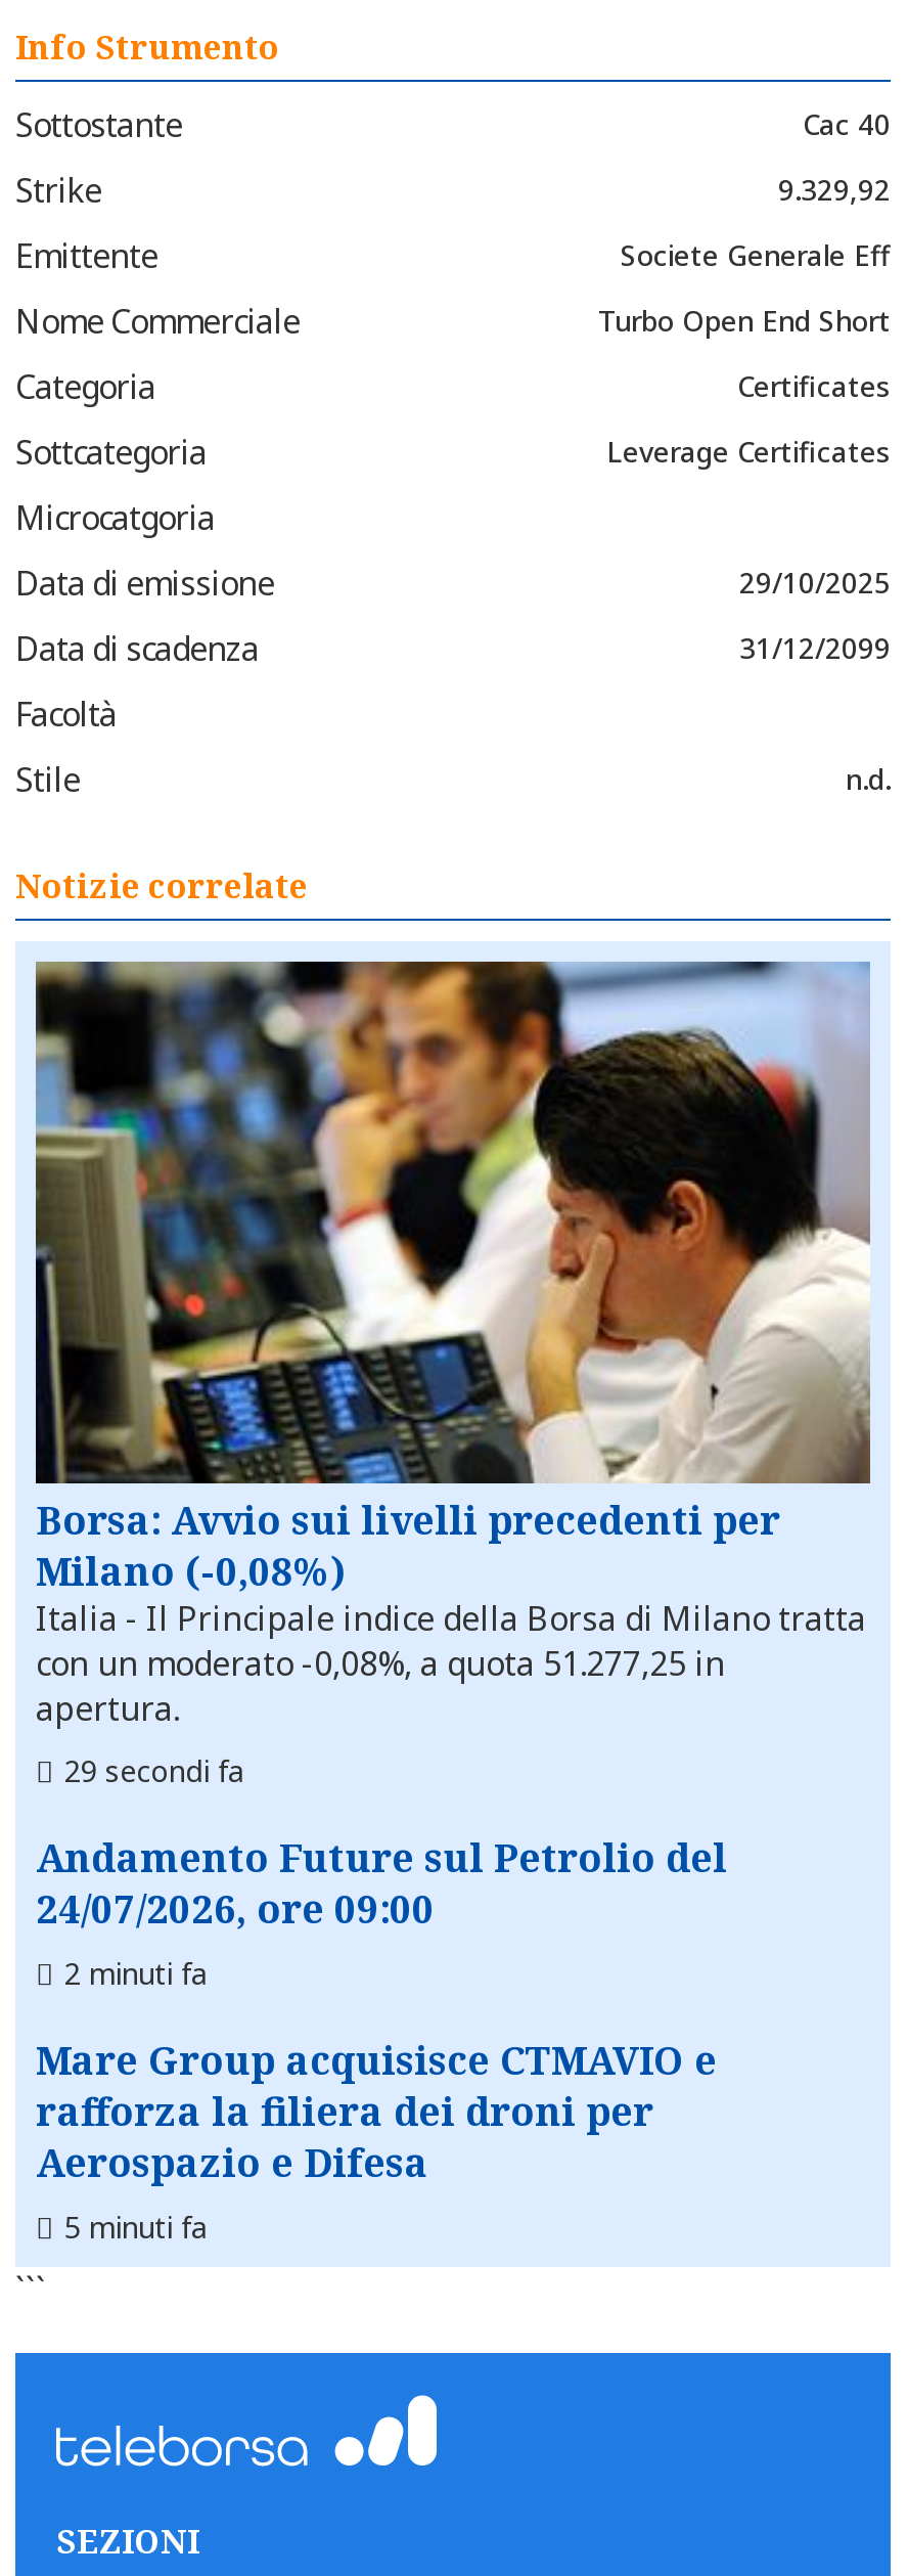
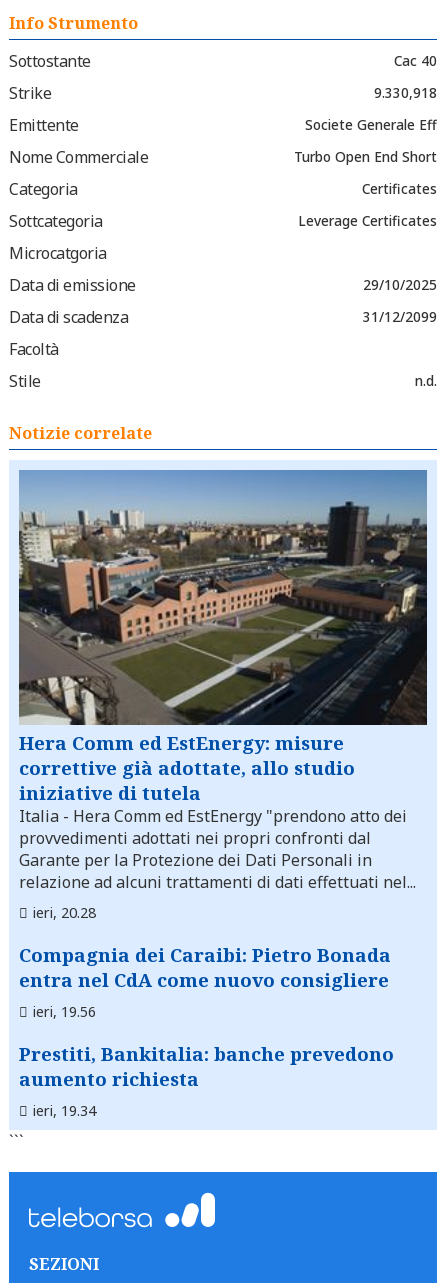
- 9.329,92
+ 9.330,918

- [image]
- Borsa: Avvio sui livelli precedenti per
- Milano (-0,08%)
- Italia - Il Principale indice della Borsa di Milano tratta
- con un moderato -0,08%, a quota 51.277,25 in
- apertura.
+ [image]
+ Hera Comm ed EstEnergy: misure
+ correttive già adottate, allo studio
+ iniziative di tutela
+ Italia - Hera Comm ed EstEnergy "prendono atto dei
+ provvedimenti adottati nei propri confronti dal
+ Garante per la Protezione dei Dati Personali in
+ relazione ad alcuni trattamenti di dati effettuati nel...

- 29 secondi fa
+ ieri, 20.28

- Andamento Future sul Petrolio del
- 24/07/2026, ore 09:00
- 2 minuti fa
+ Compagnia dei Caraibi: Pietro Bonada
+ entra nel CdA come nuovo consigliere
+ ieri, 19.56

- Mare Group acquisisce CTMAVIO e
- rafforza la filiera dei droni per
- Aerospazio e Difesa
- 5 minuti fa
+ Prestiti, Bankitalia: banche prevedono
+ aumento richiesta
+ ieri, 19.34
